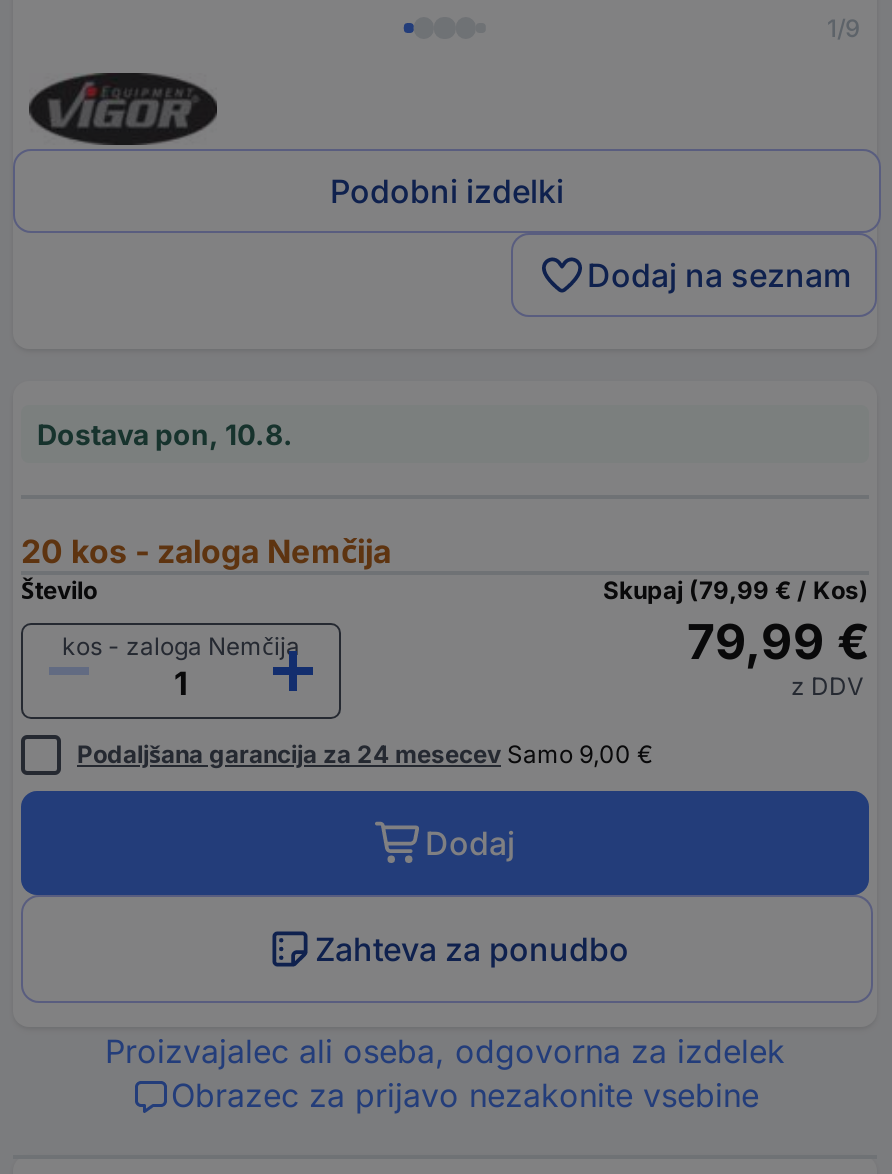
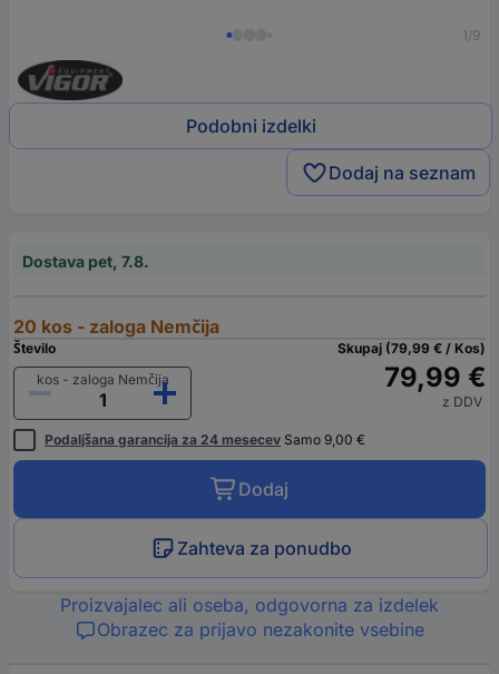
- Dostava pon, 10.8.
+ Dostava pet, 7.8.
